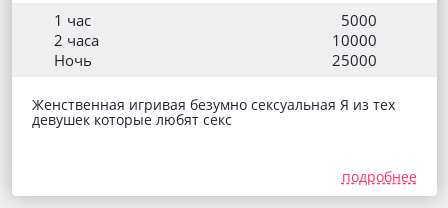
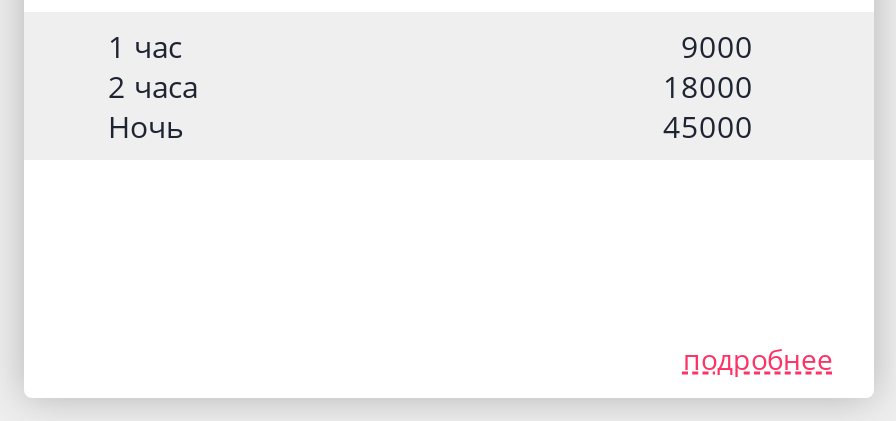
- 5000
+ 9000

- 10000
+ 18000

- 25000
- Женственная игривая безумно сексуальная Я из тех
- девушек которые любят секс
+ 45000
